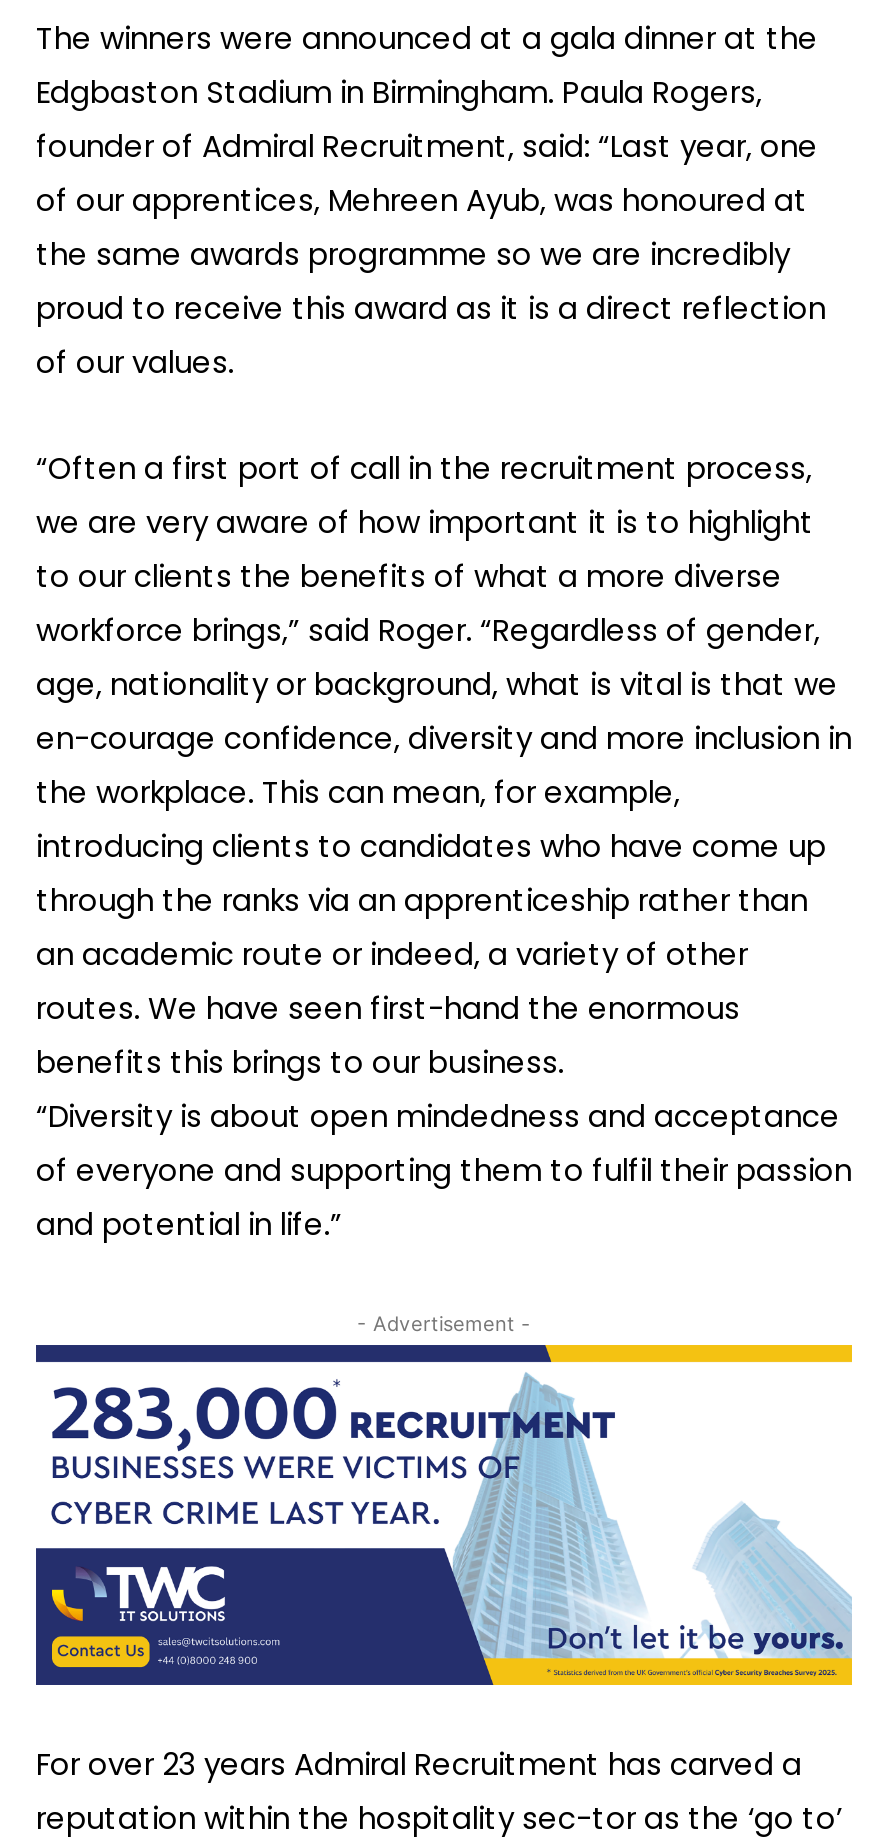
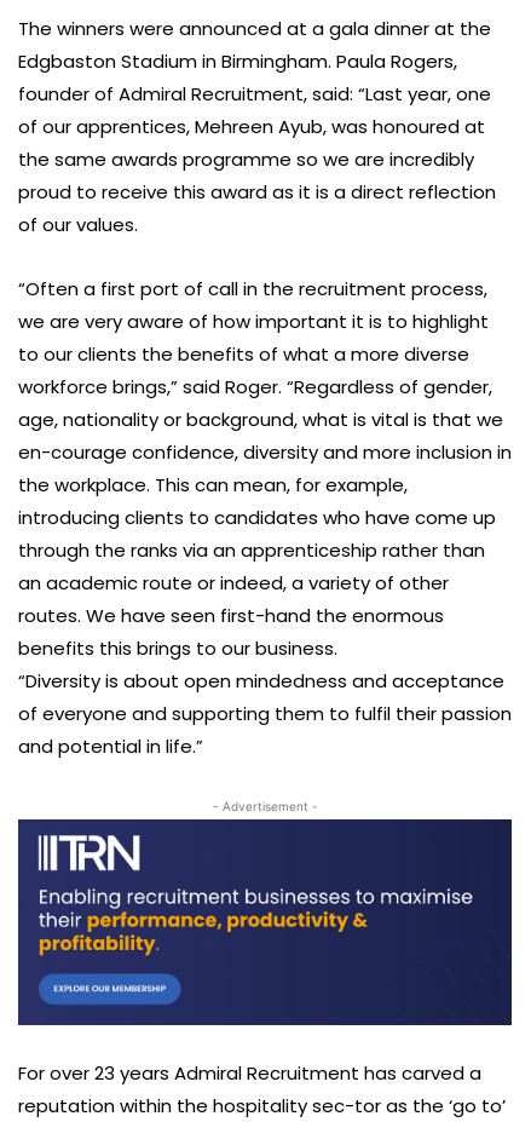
- [image]
+ [image]
